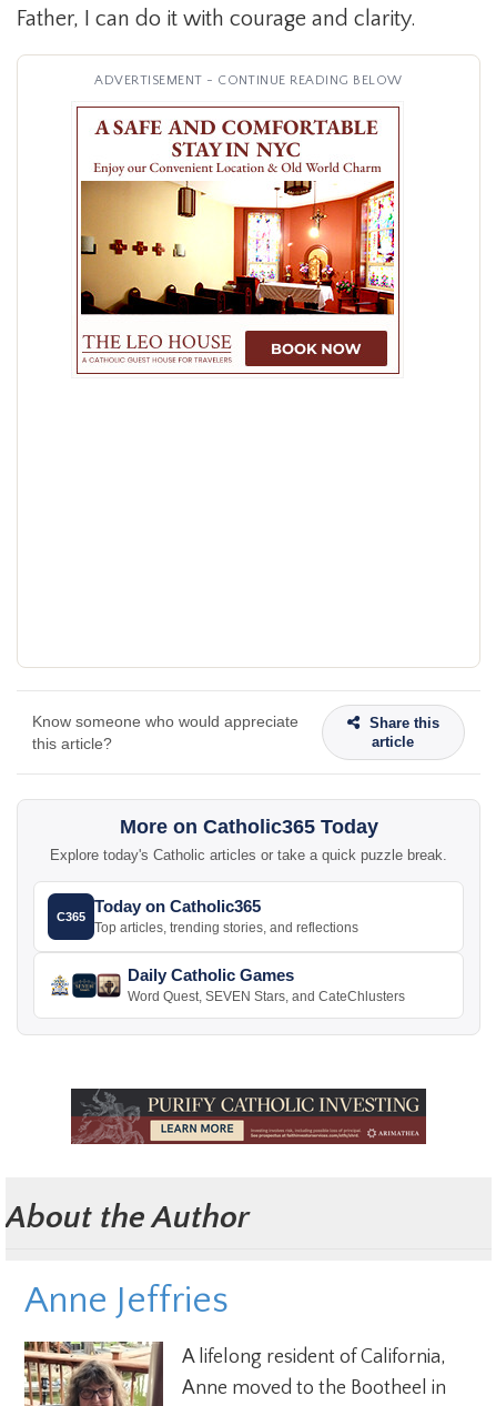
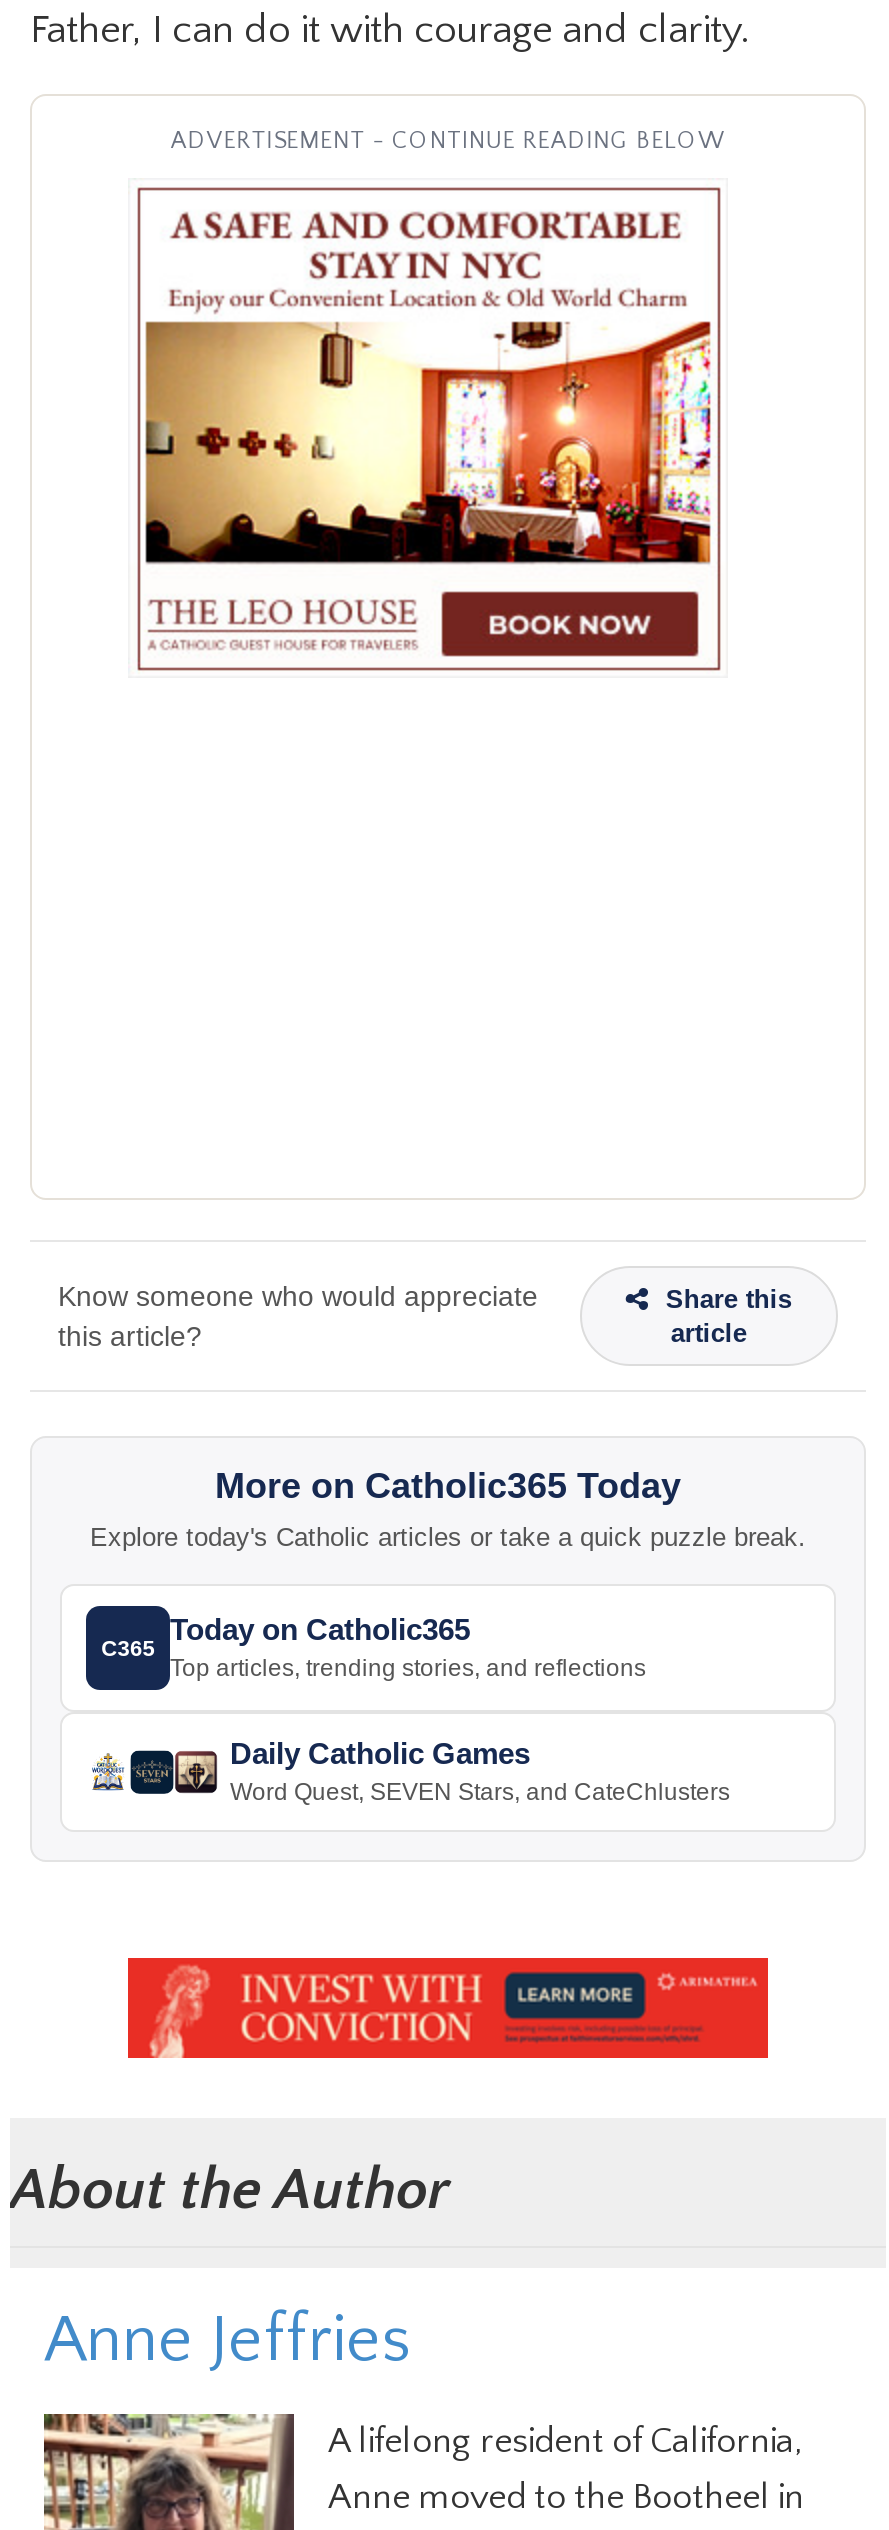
- [image]
+ [image]
